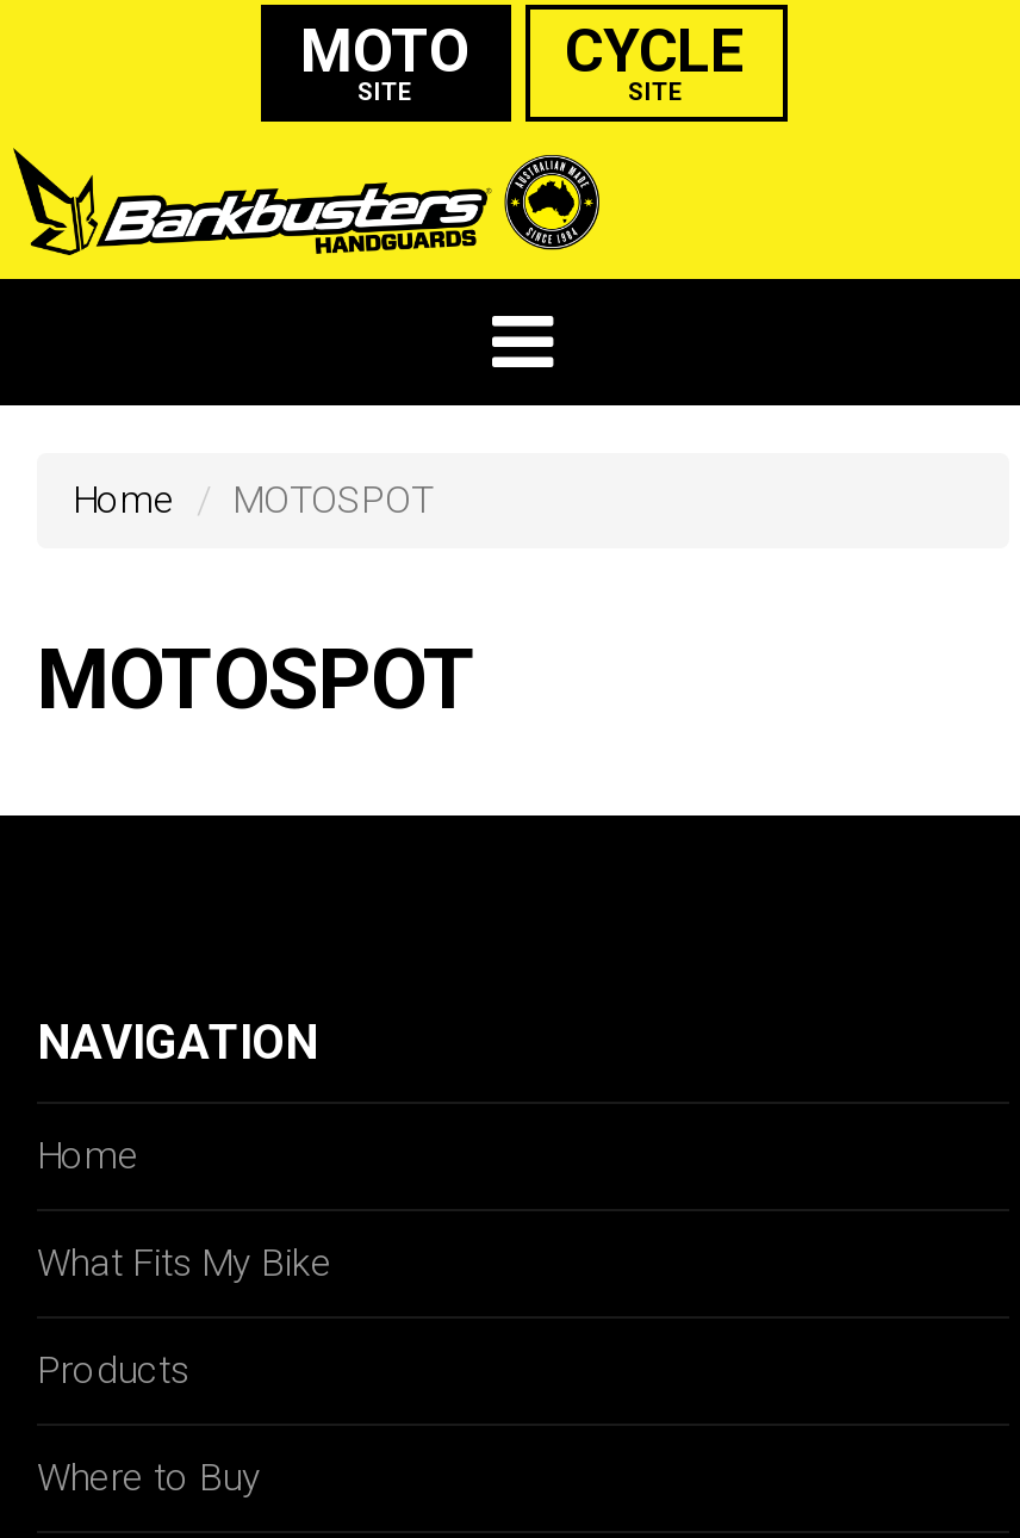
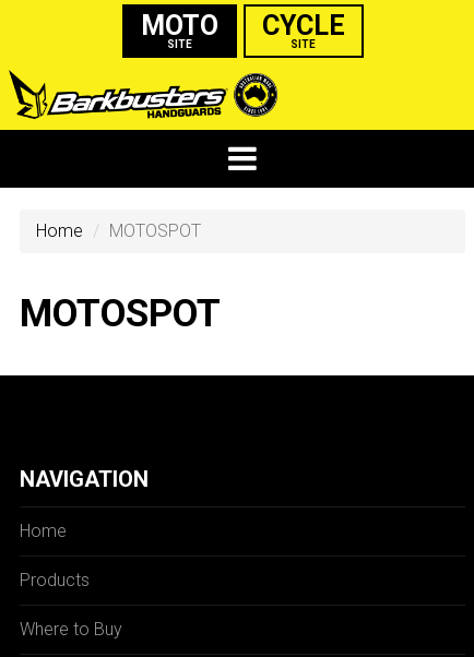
- What Fits My Bike
